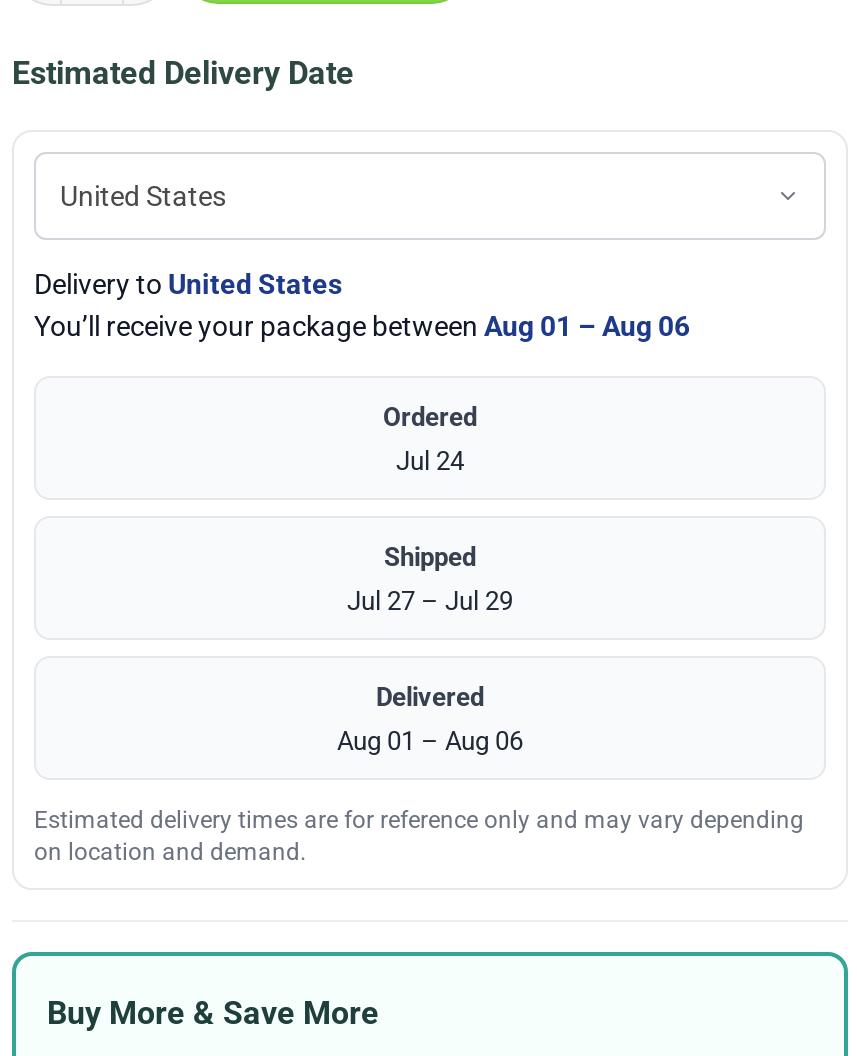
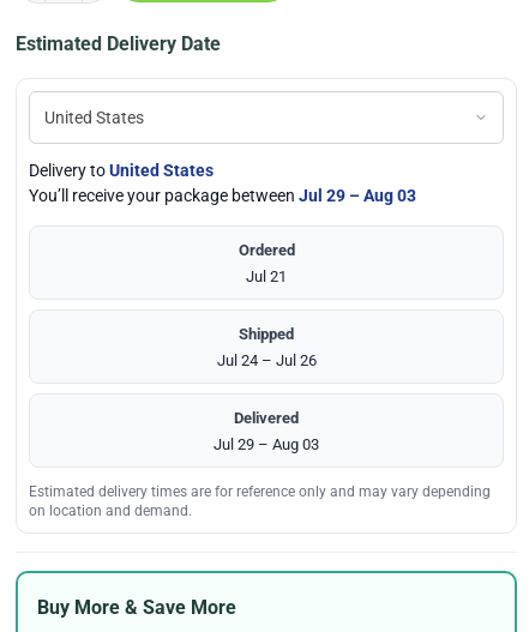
- You’ll receive your package between Aug 01 – Aug 06
+ You’ll receive your package between Jul 29 – Aug 03

- Jul 24
+ Jul 21

- Jul 27 – Jul 29
+ Jul 24 – Jul 26

- Aug 01 – Aug 06
+ Jul 29 – Aug 03
